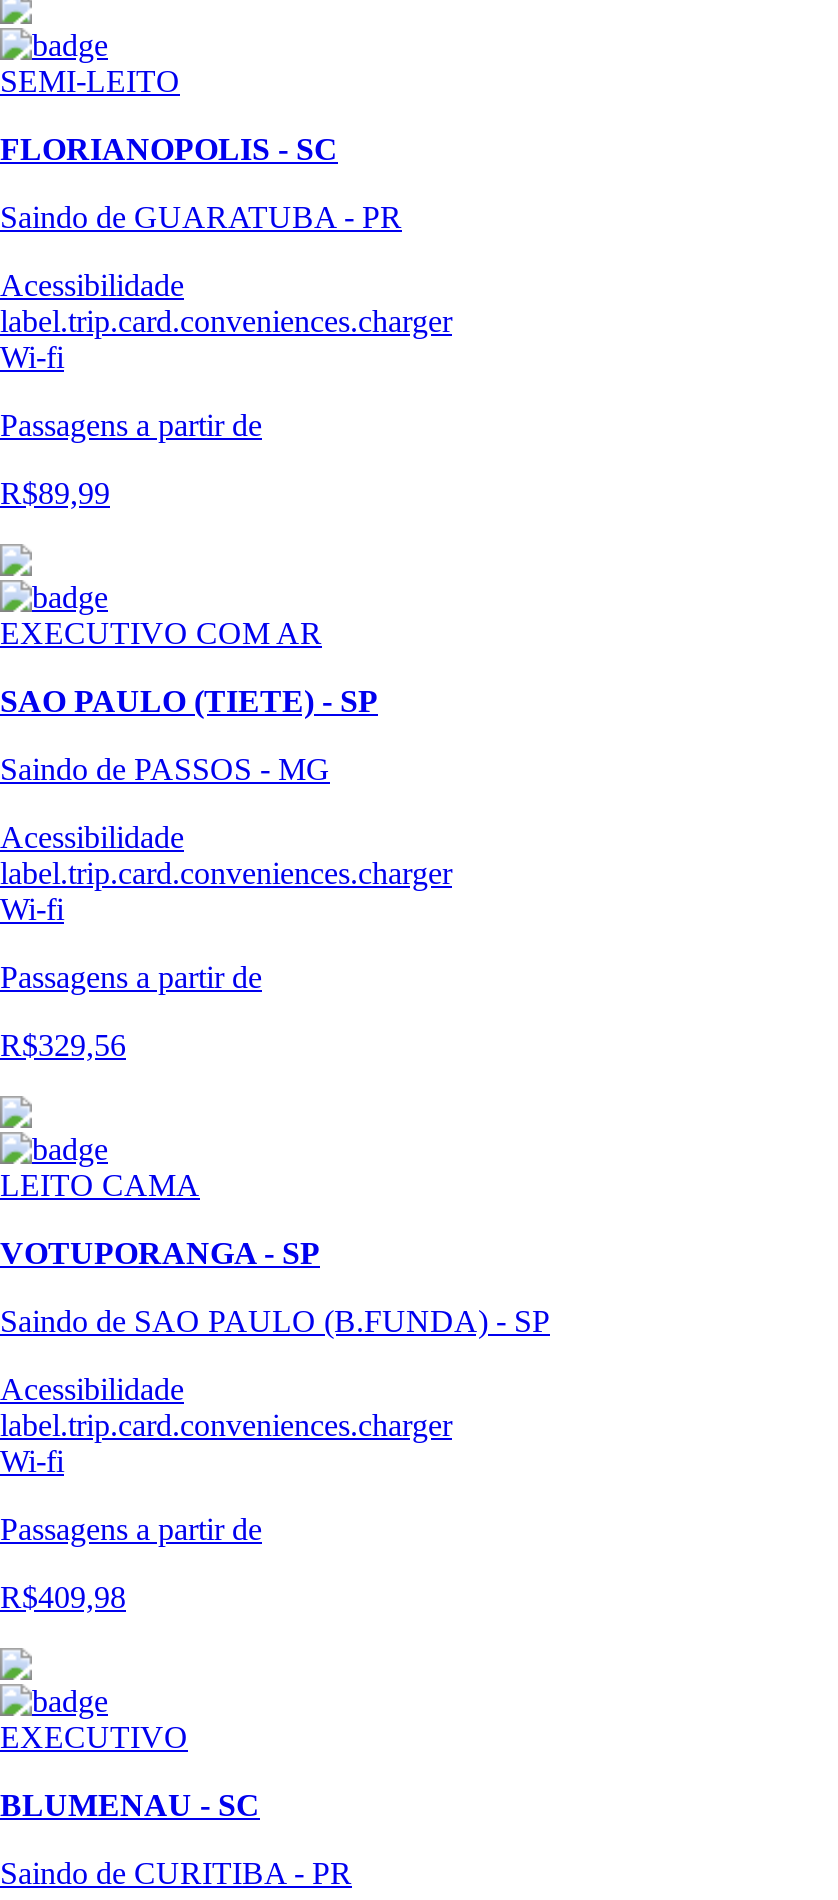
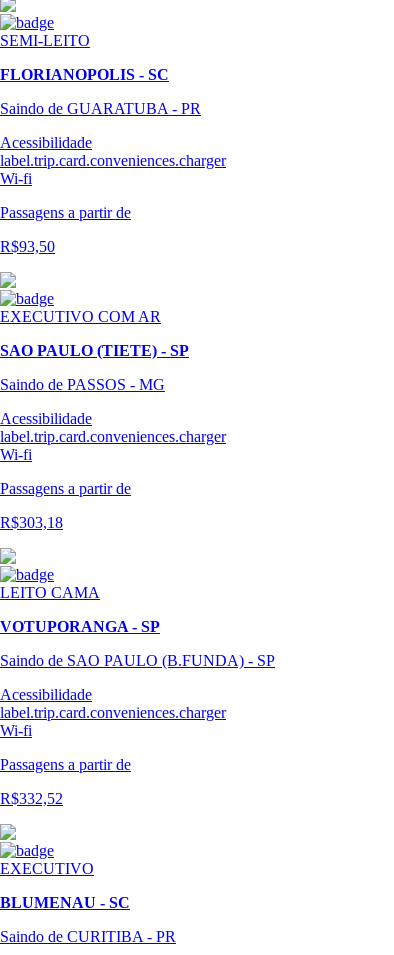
- R$89,99
+ R$93,50

- R$329,56
+ R$303,18

- R$409,98
+ R$332,52
